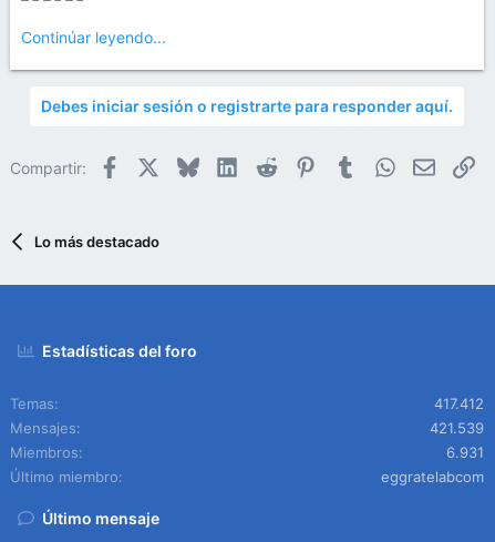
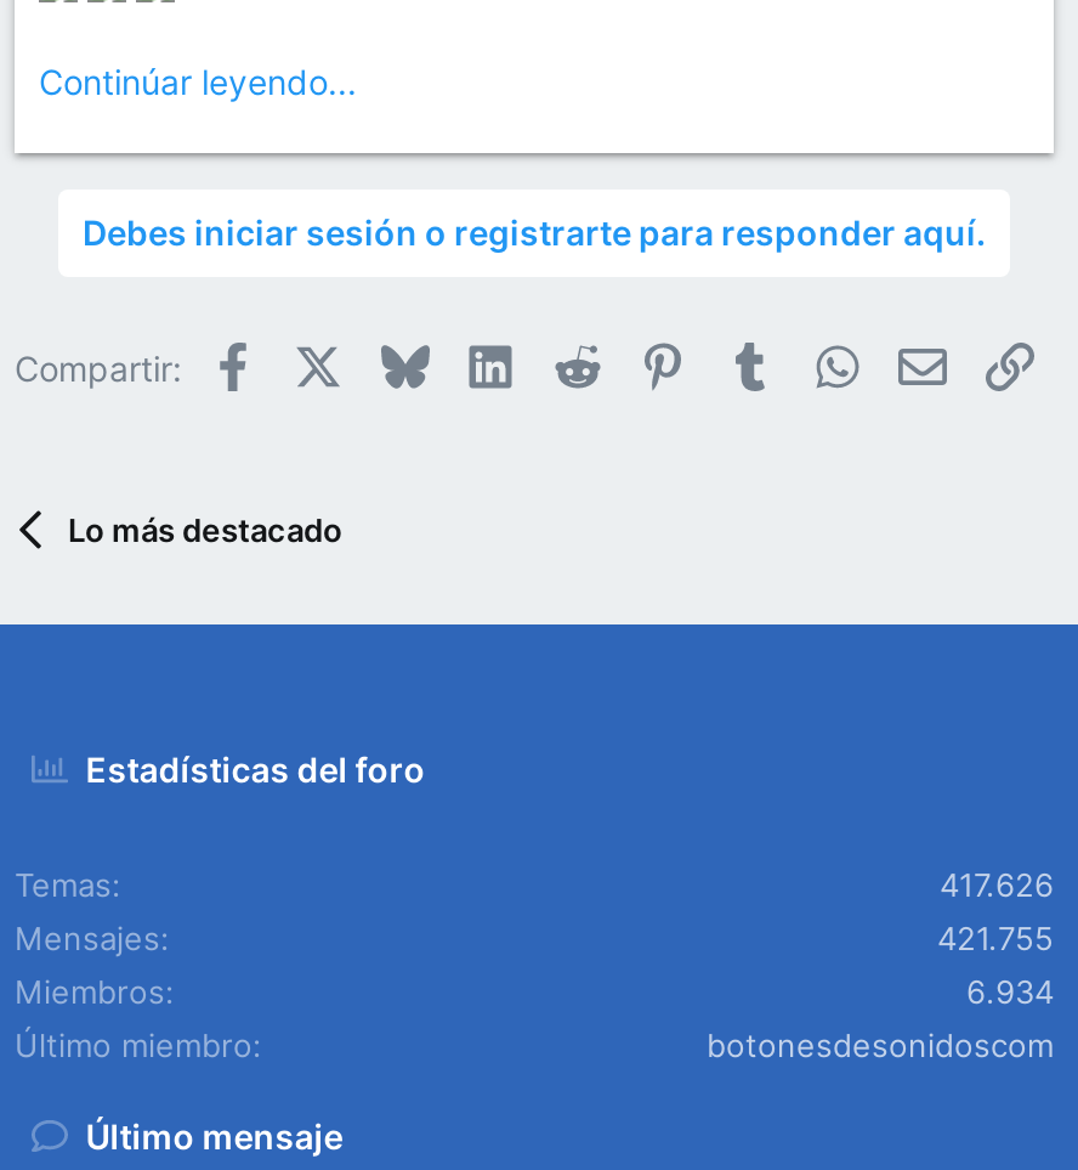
- 417.412
+ 417.626

- 421.539
+ 421.755

- 6.931
+ 6.934

- eggratelabcom
+ botonesdesonidoscom
